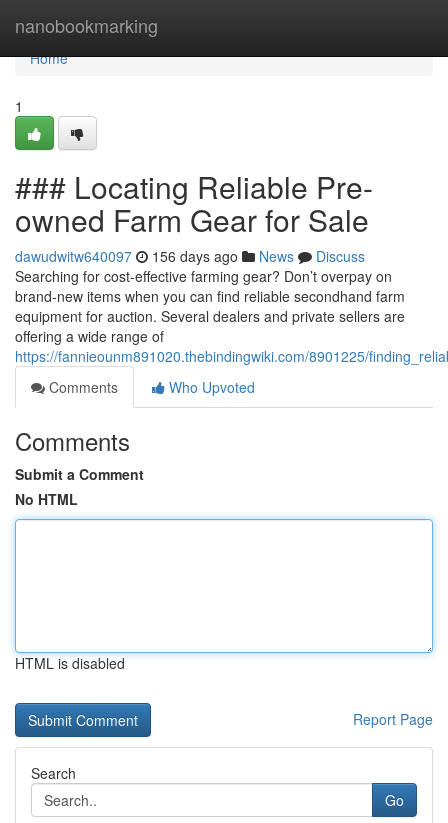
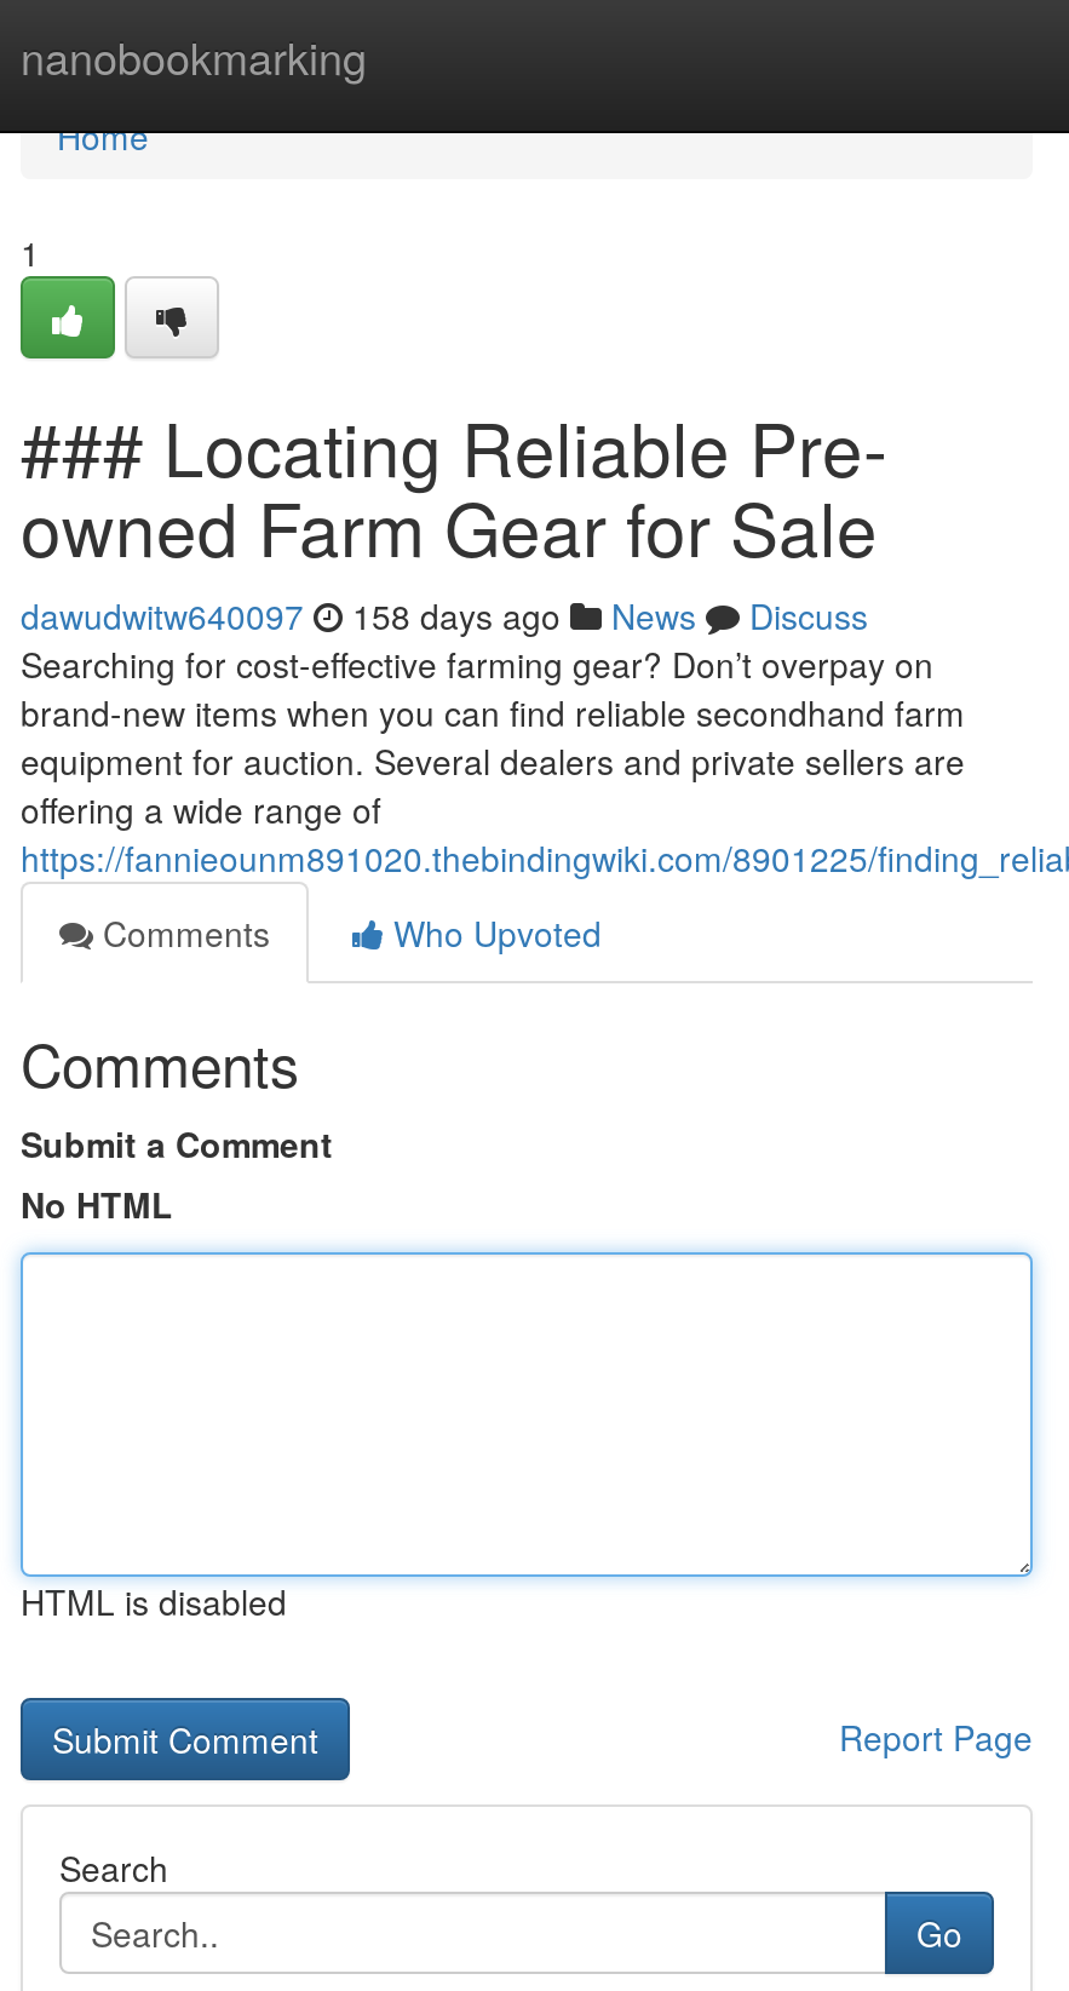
- dawudwitw640097 156 days ago News Discuss
+ dawudwitw640097 158 days ago News Discuss
